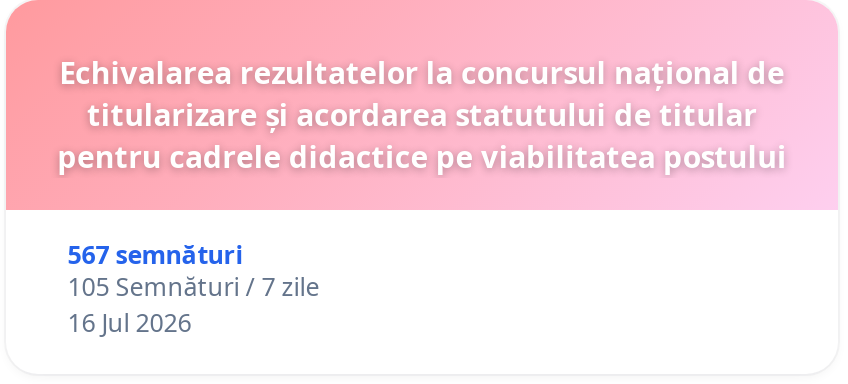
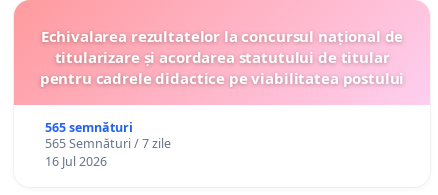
- 567 semnături
+ 565 semnături

- 105 Semnături / 7 zile
+ 565 Semnături / 7 zile
